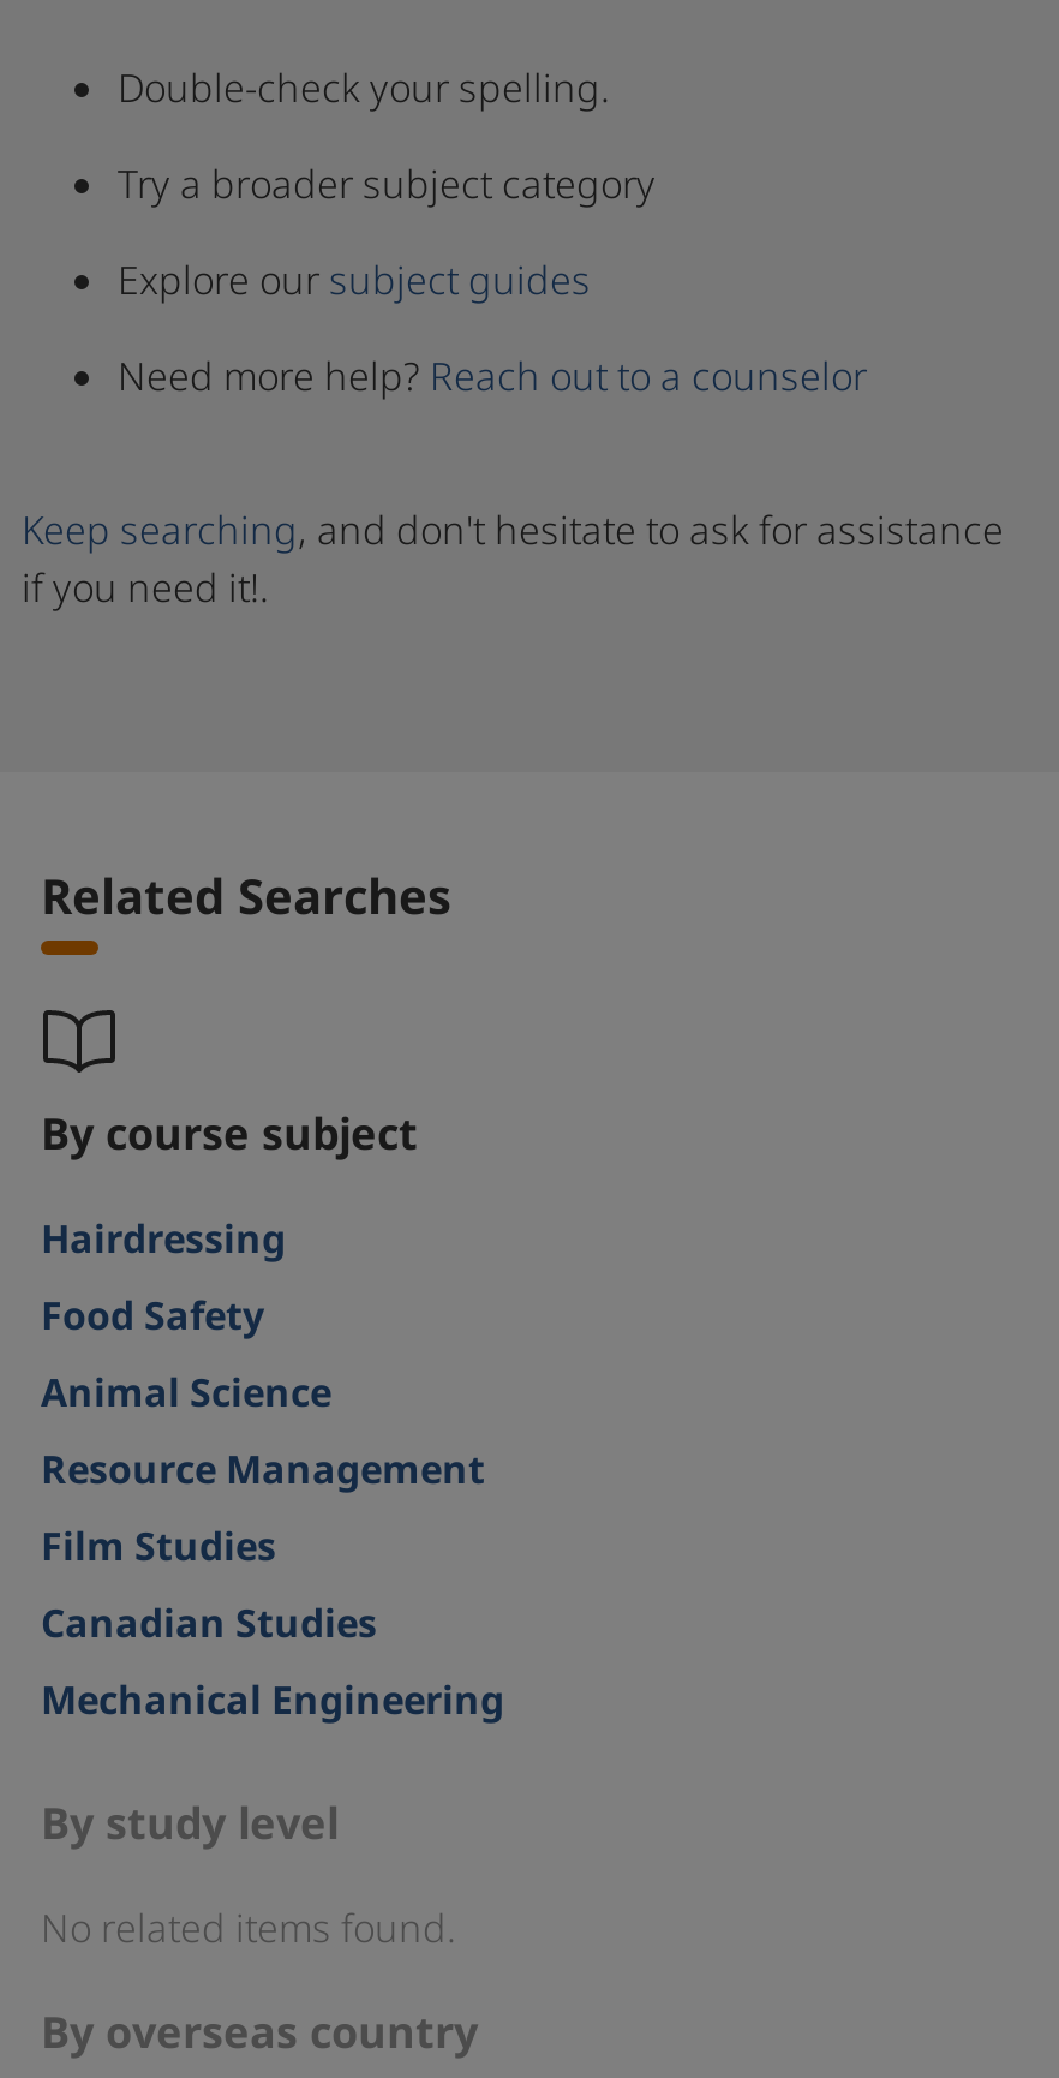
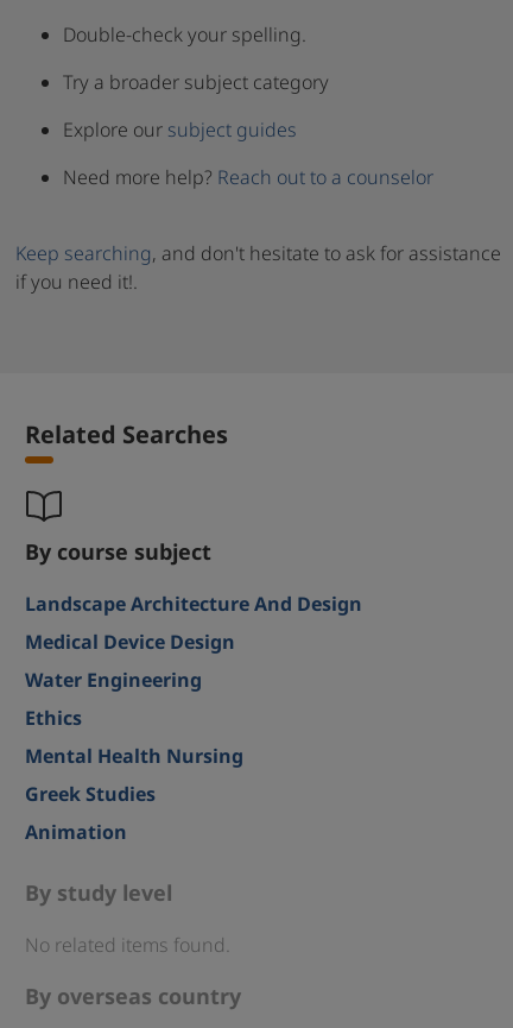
- Hairdressing
- Food Safety
- Animal Science
- Resource Management
- Film Studies
- Canadian Studies
- Mechanical Engineering
+ Landscape Architecture And Design
+ Medical Device Design
+ Water Engineering
+ Ethics
+ Mental Health Nursing
+ Greek Studies
+ Animation
